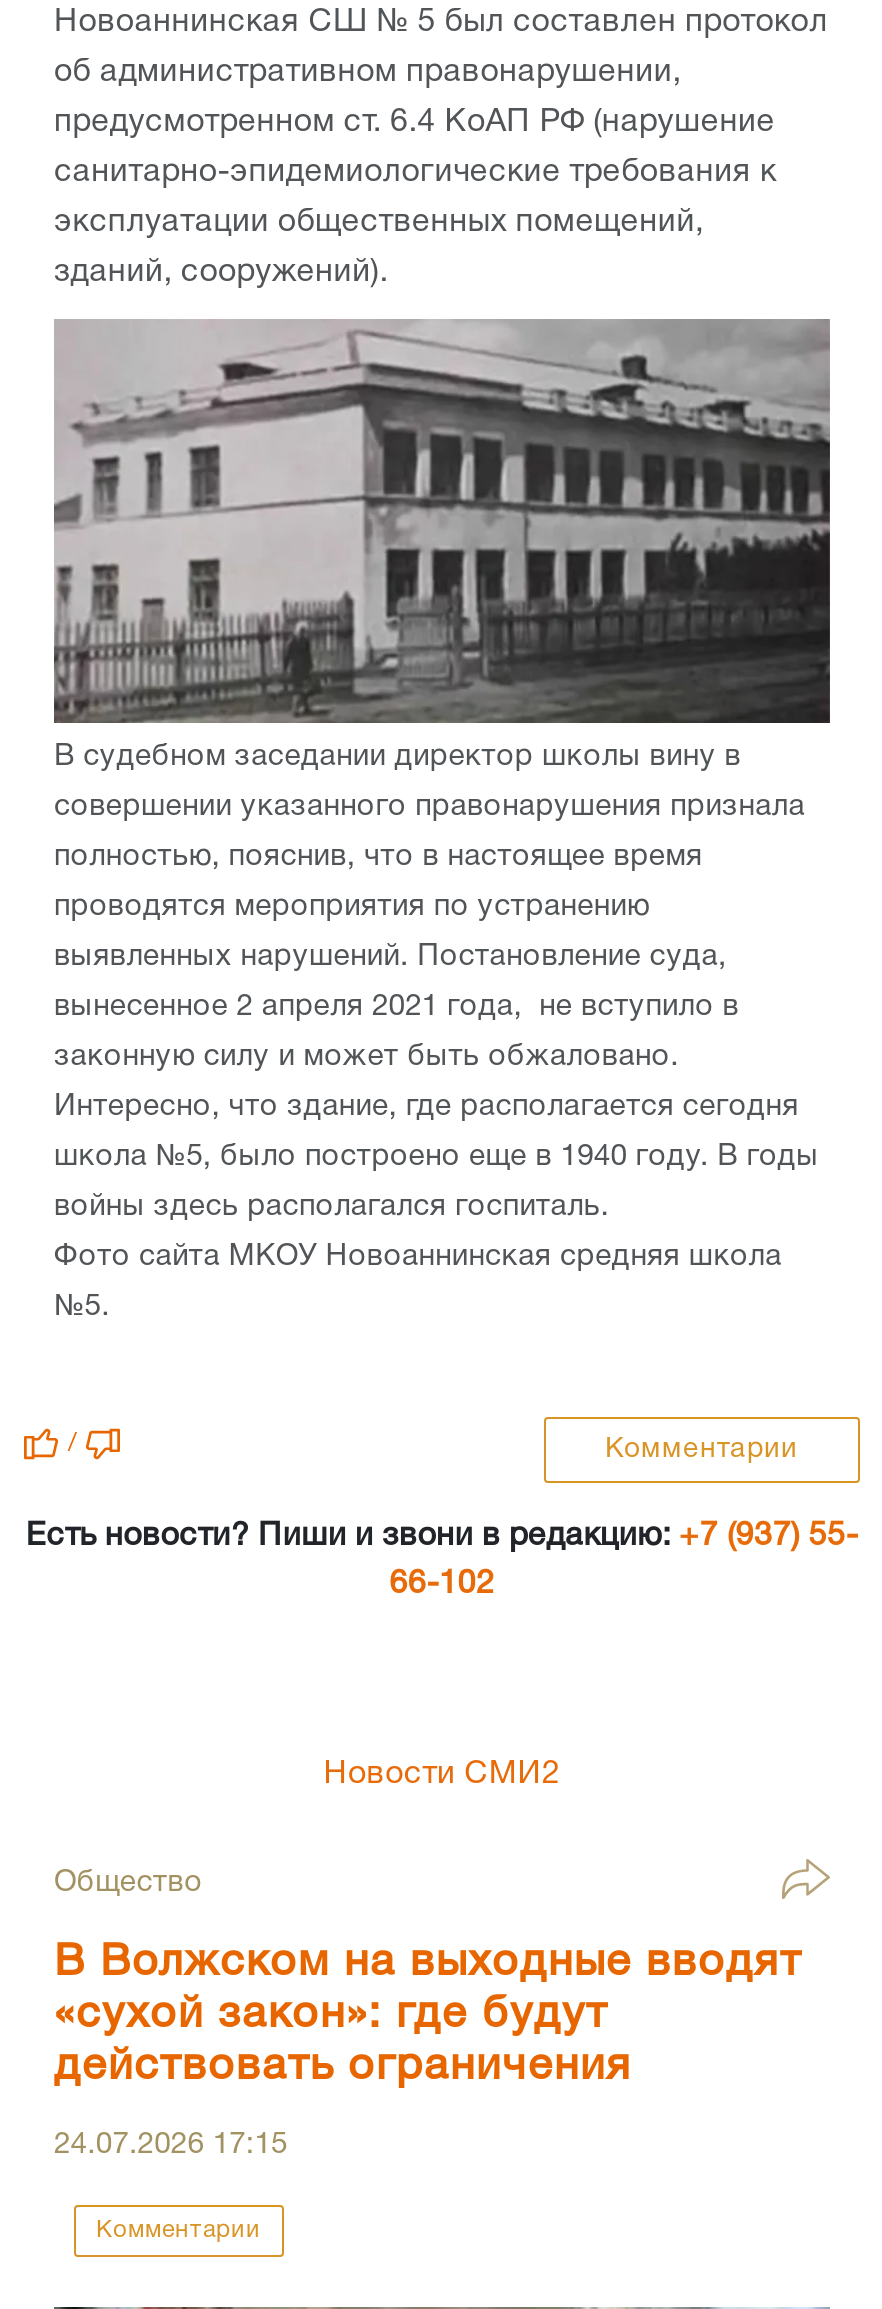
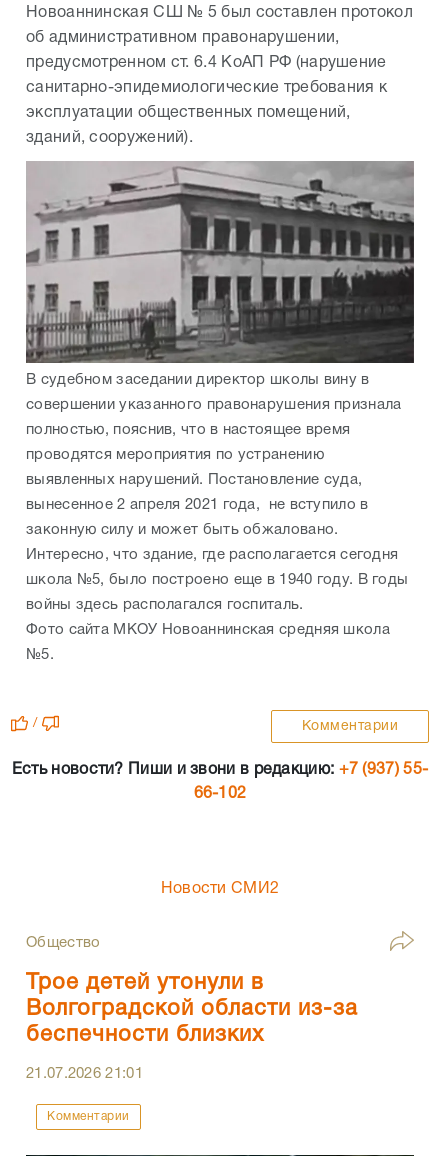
- В Волжском на выходные вводят
- «сухой закон»: где будут
- действовать ограничения
+ Трое детей утонули в
+ Волгоградской области из-за
+ беспечности близких

- 24.07.2026 17:15
+ 21.07.2026 21:01
